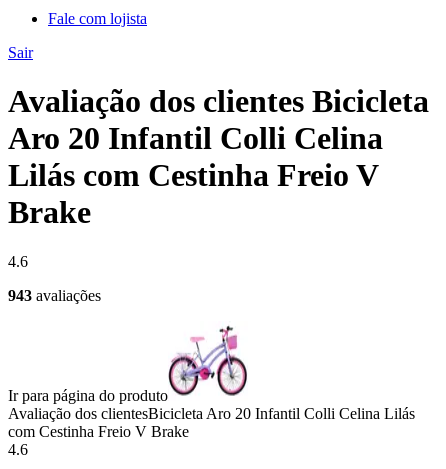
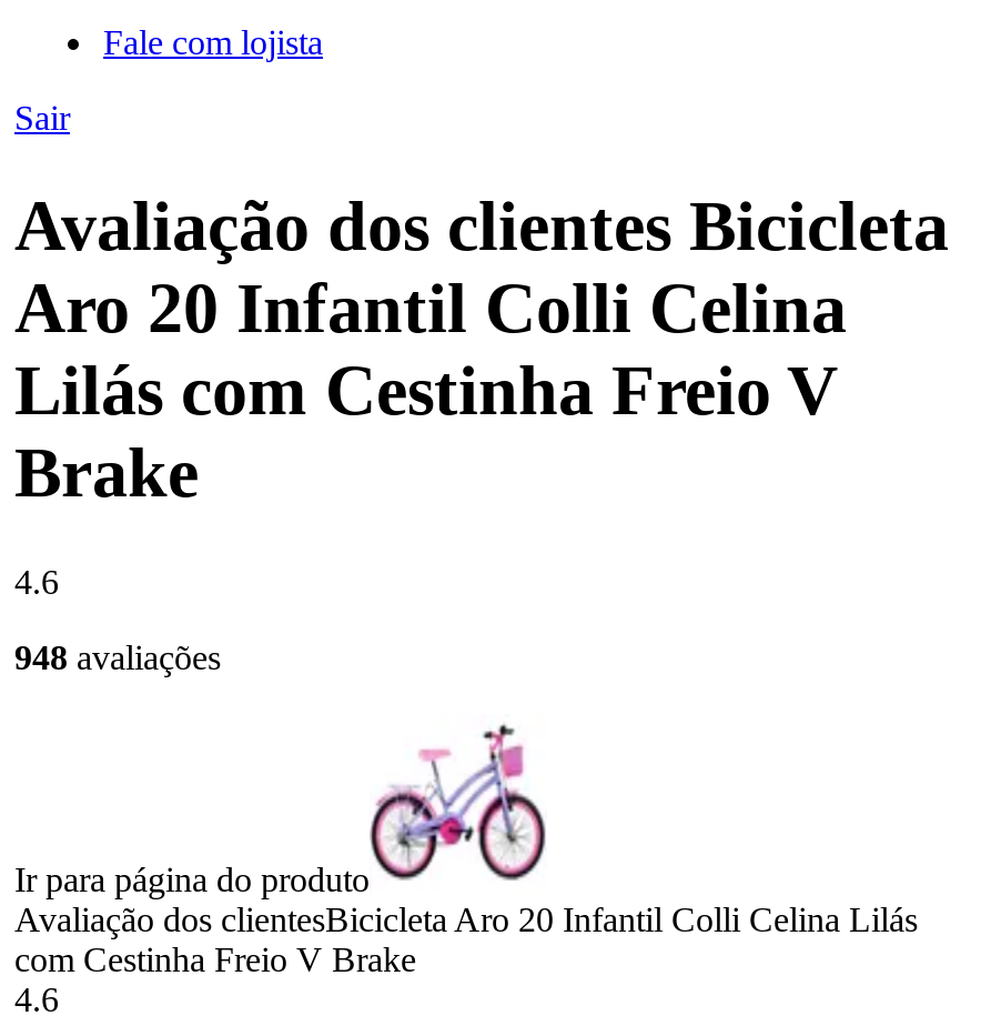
- 943 avaliações
+ 948 avaliações
